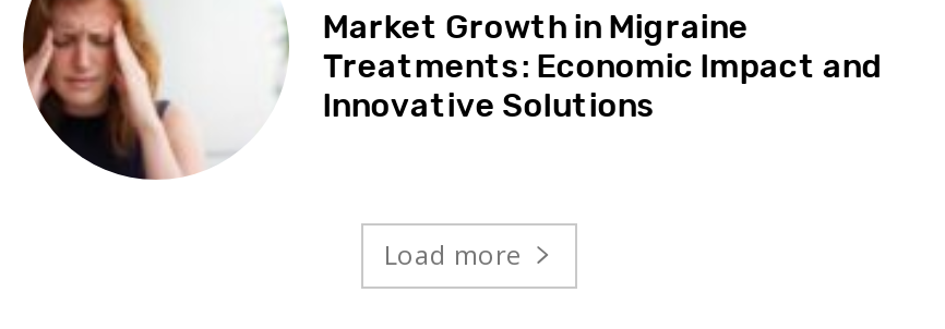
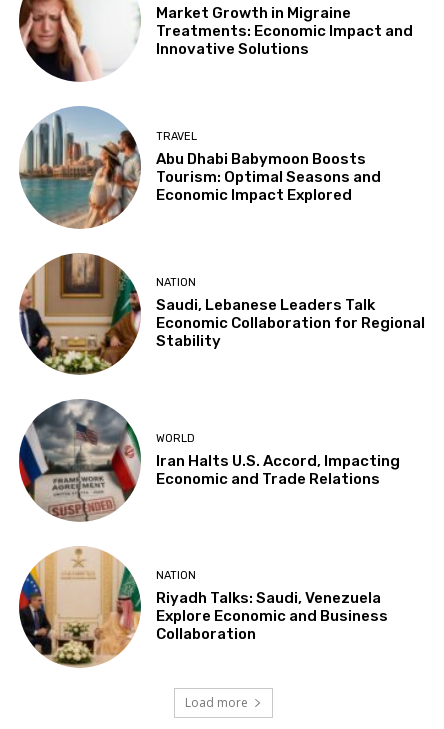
+ [image]
+ TRAVEL
+ Abu Dhabi Babymoon Boosts
+ Tourism: Optimal Seasons and
+ Economic Impact Explored

+ [image]
+ NATION
+ Saudi, Lebanese Leaders Talk
+ Economic Collaboration for Regional
+ Stability

+ [image]
+ WORLD
+ Iran Halts U.S. Accord, Impacting
+ Economic and Trade Relations

+ [image]
+ NATION
+ Riyadh Talks: Saudi, Venezuela
+ Explore Economic and Business
+ Collaboration
